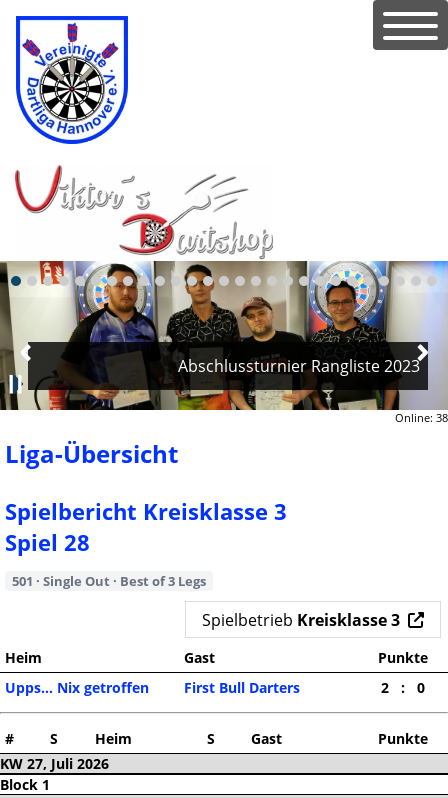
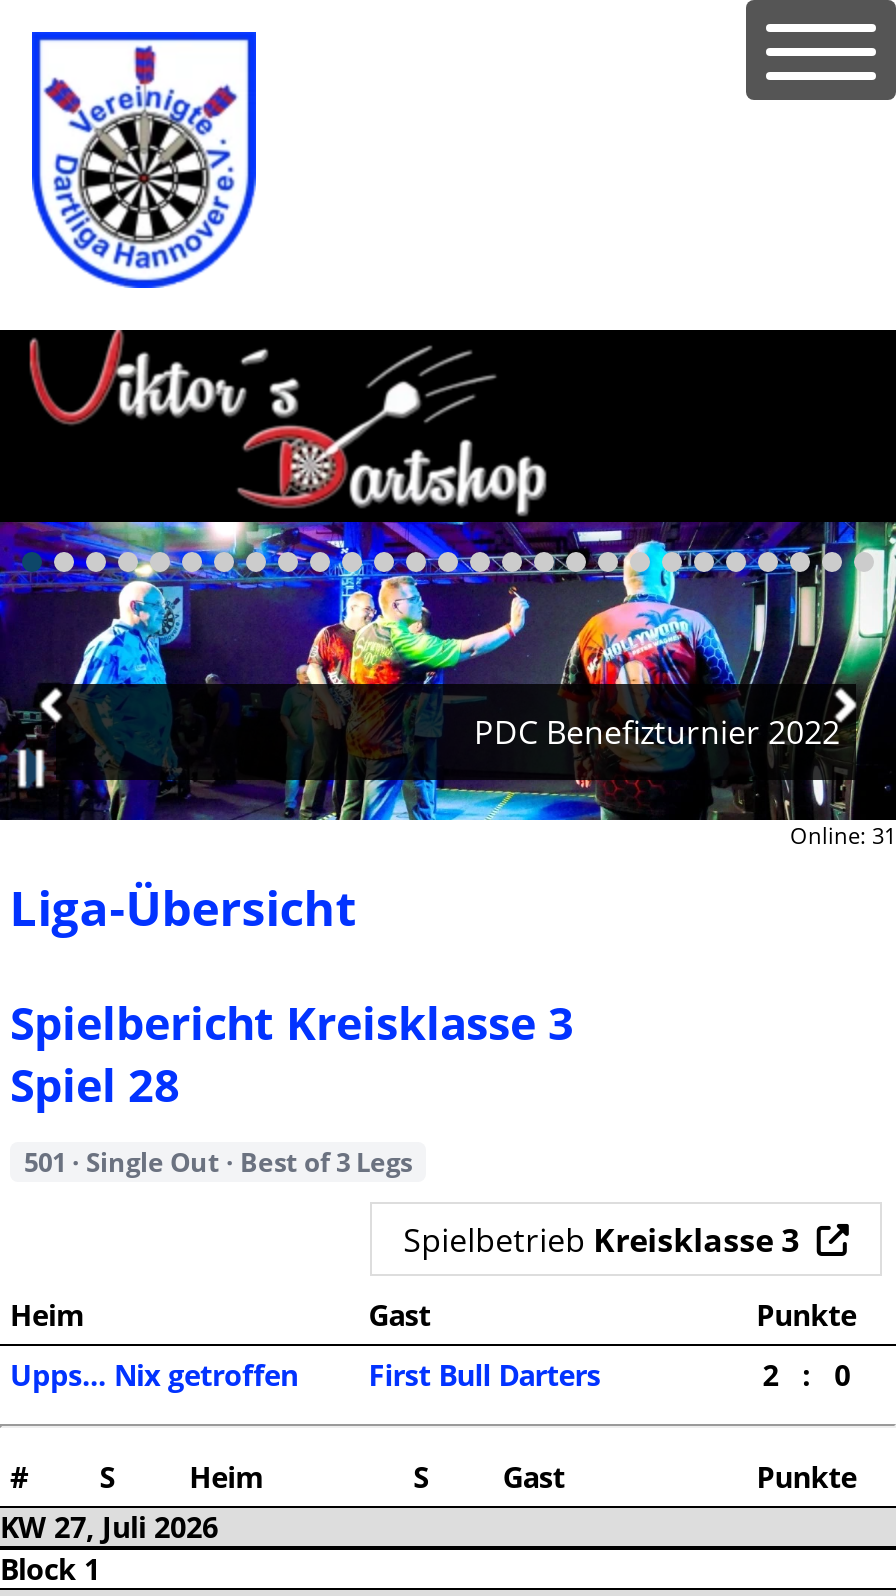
- [image]
- Abschlussturnier Rangliste 2023
+ [image]
+ PDC Benefizturnier 2022

- Online: 38
+ Online: 31
